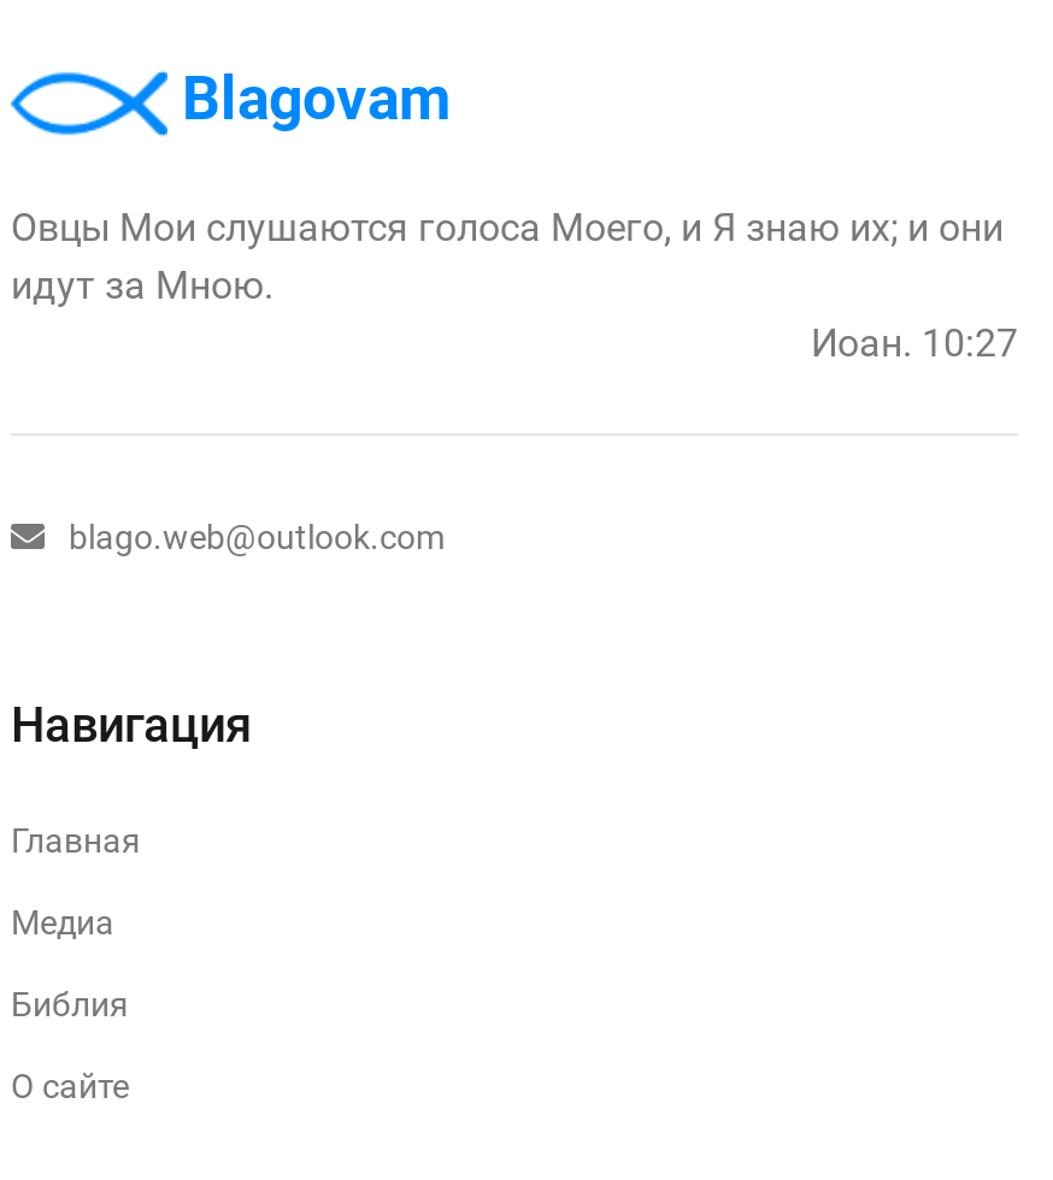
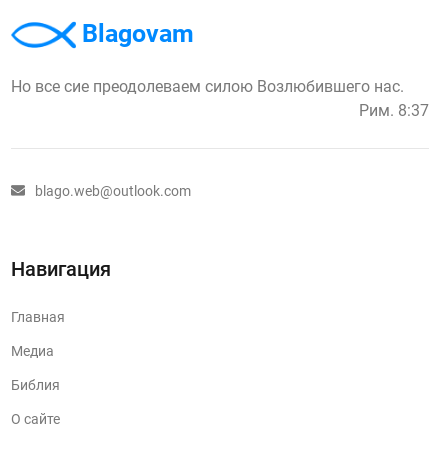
- Овцы Мои слушаются голоса Моего, и Я знаю их; и они
- идут за Мною.
- Иоан. 10:27
+ Но все сие преодолеваем силою Возлюбившего нас.
+ Рим. 8:37
